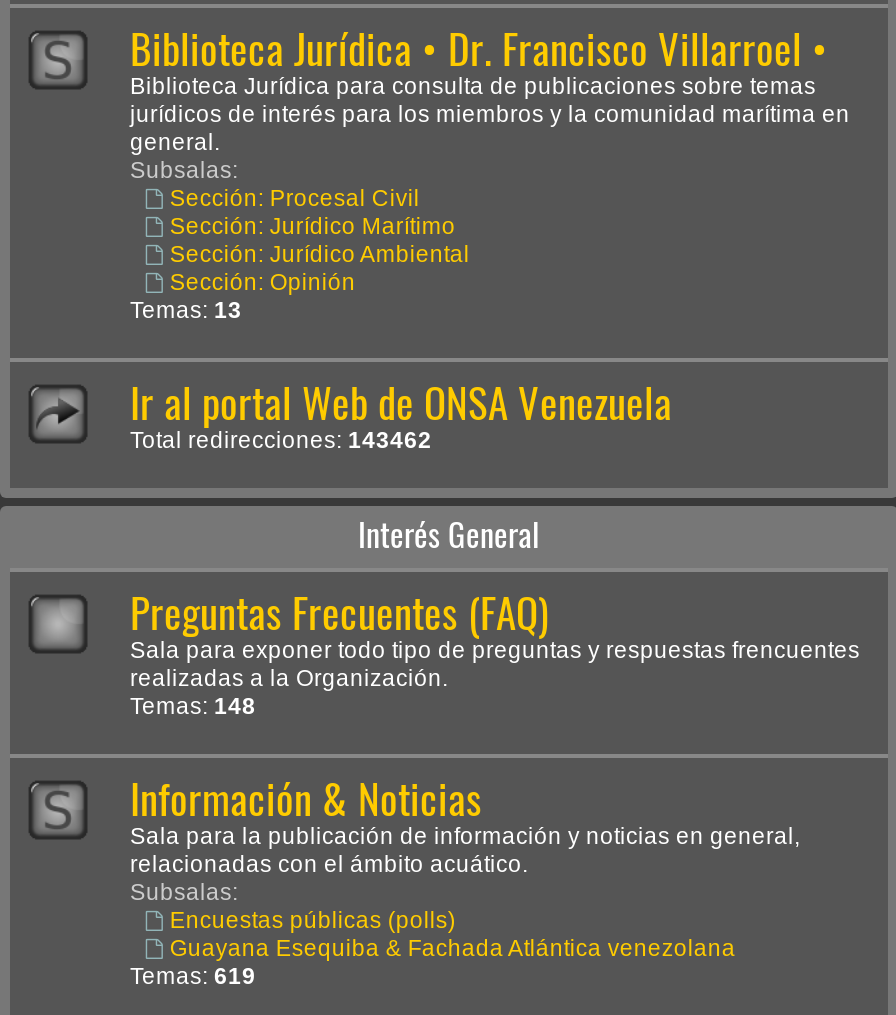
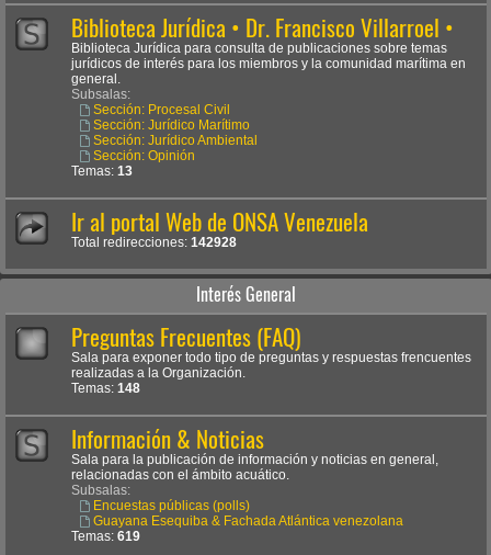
- Total redirecciones: 143462
+ Total redirecciones: 142928
